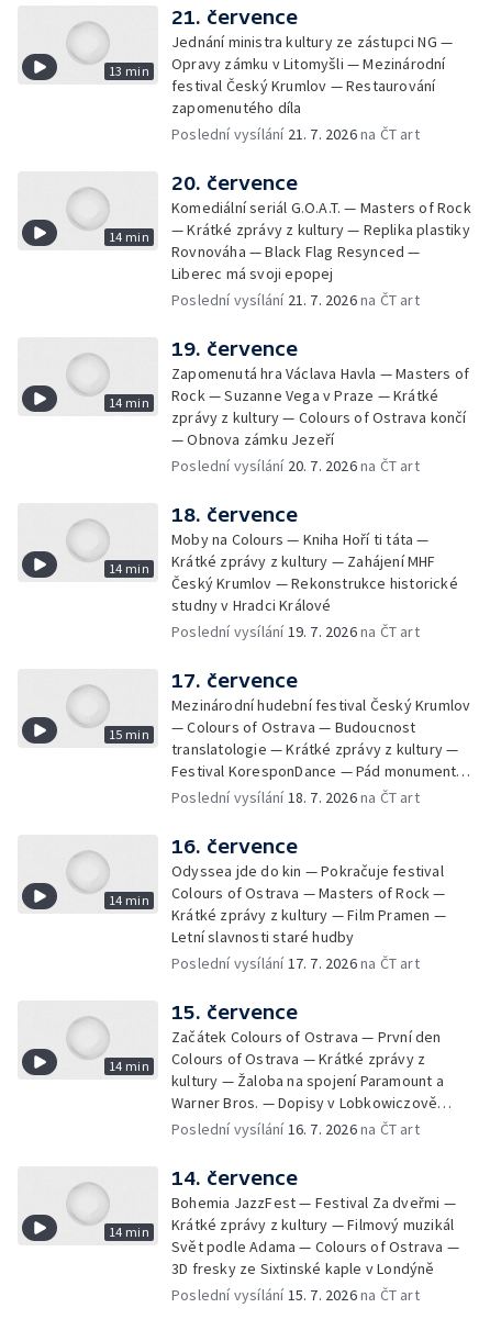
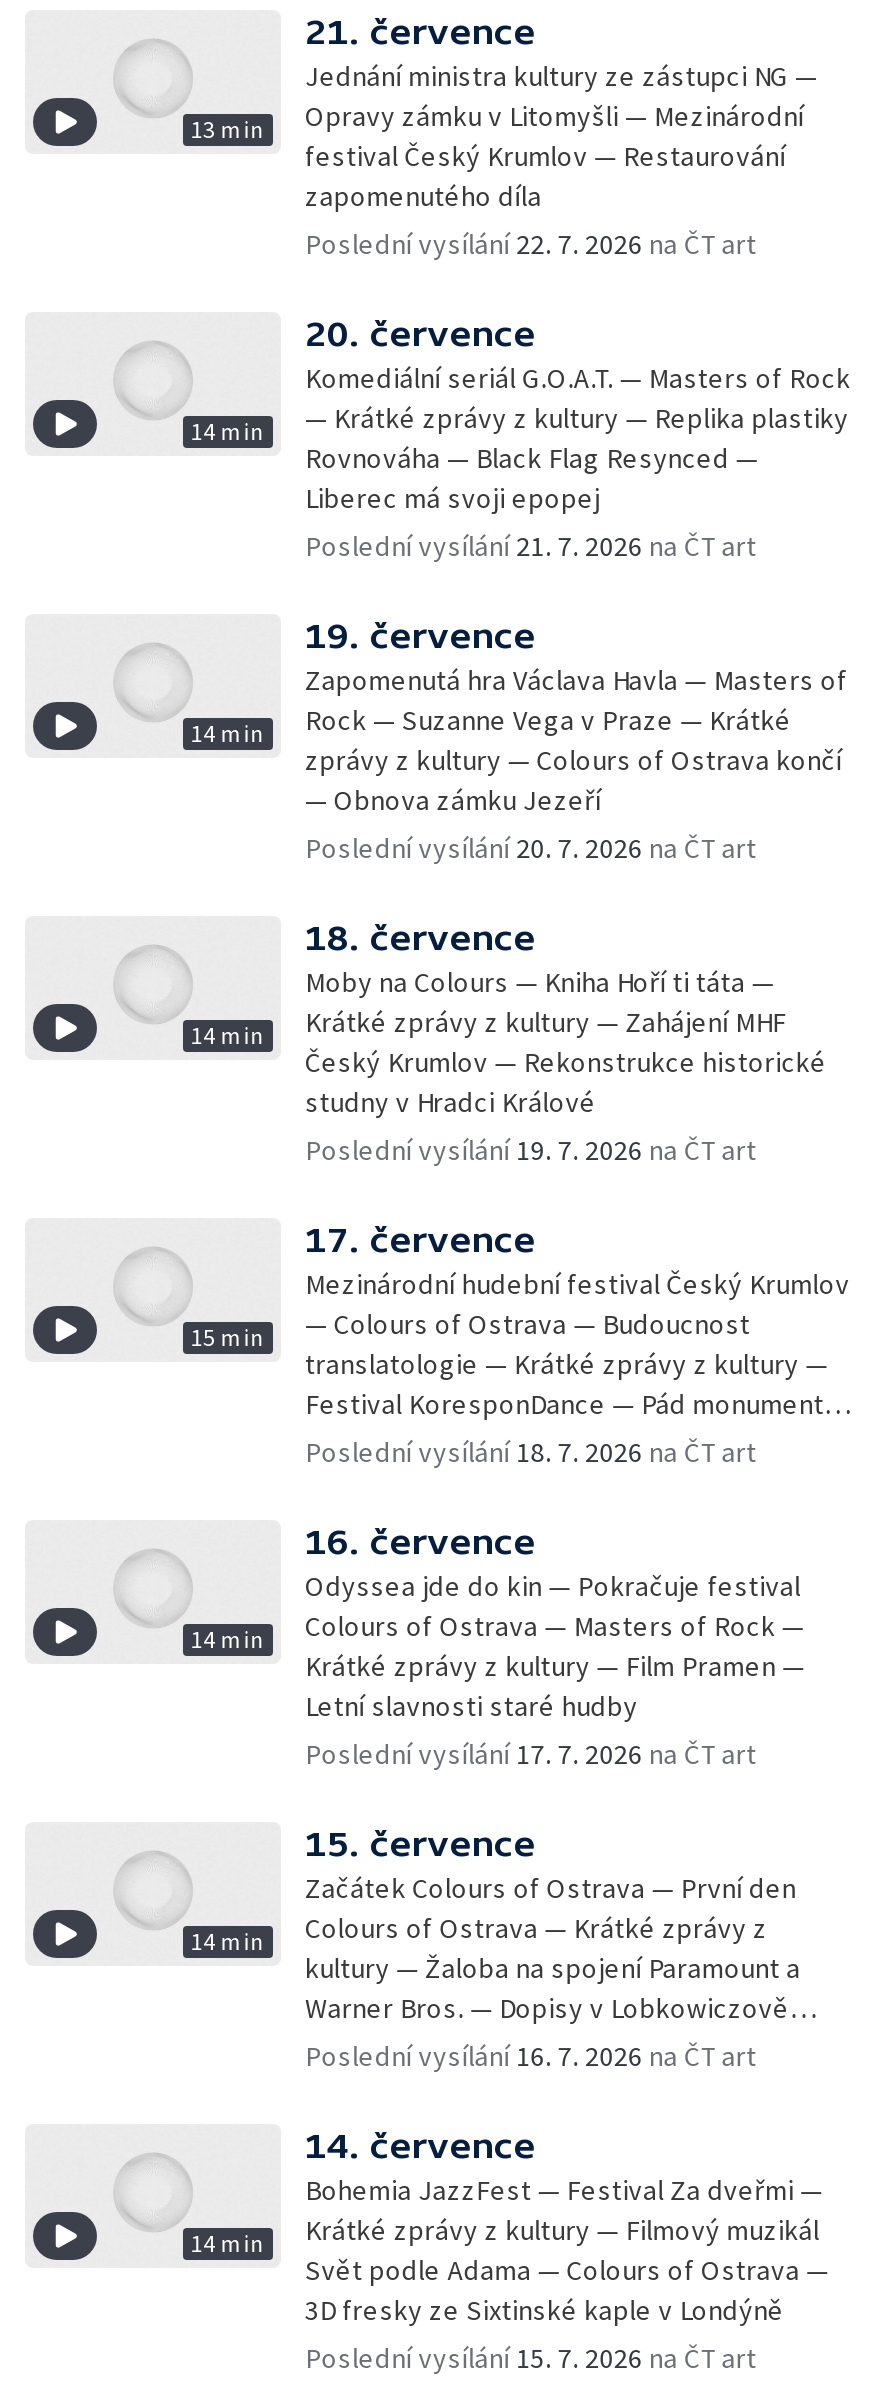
- Poslední vysílání 21. 7. 2026 na ČT art
+ Poslední vysílání 22. 7. 2026 na ČT art
